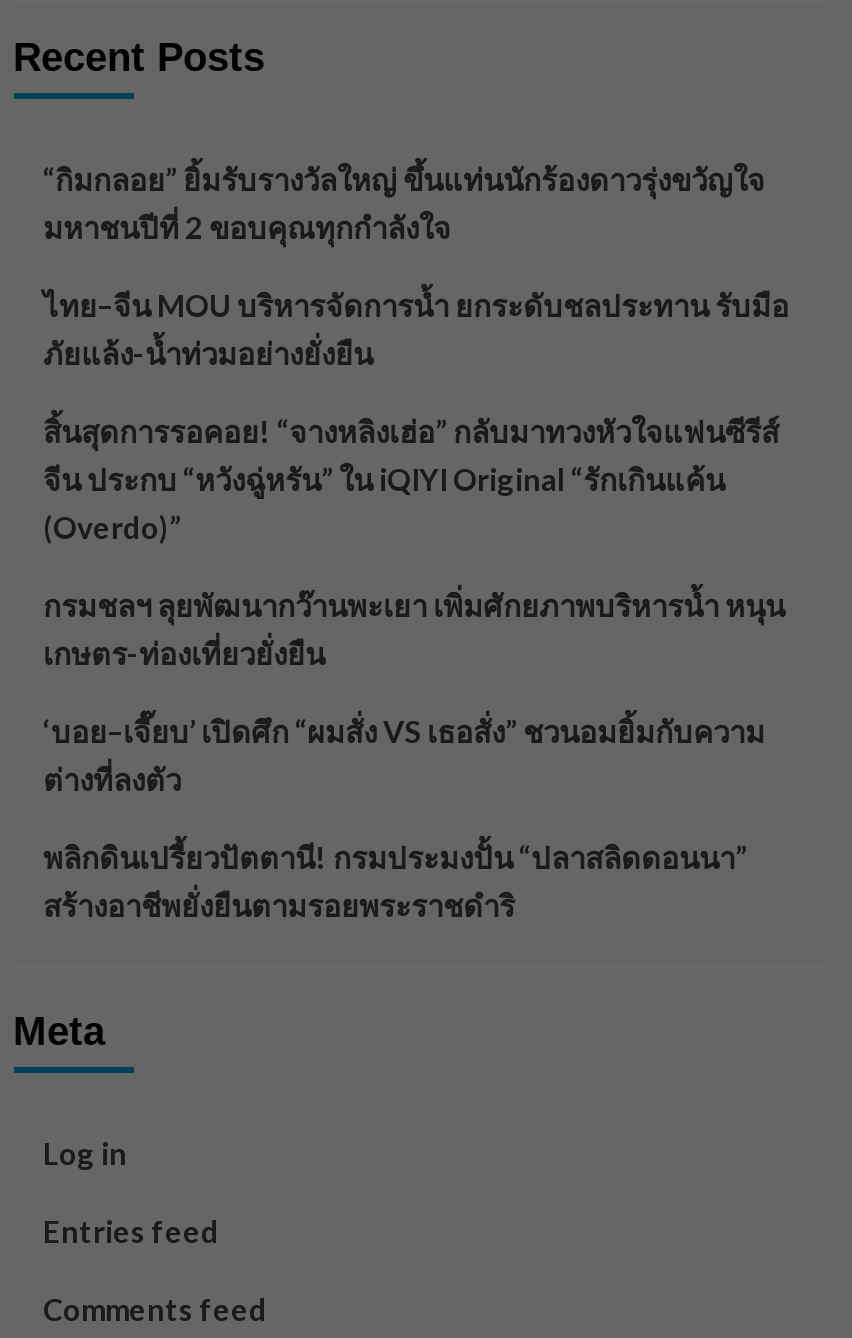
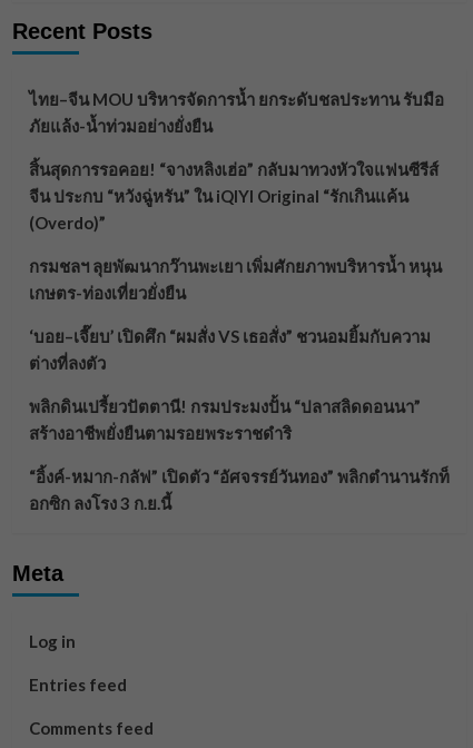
- “กิมกลอย” ยิ้มรับรางวัลใหญ่ ขึ้นแท่นนักร้องดาวรุ่งขวัญใจ
- มหาชนปีที่ 2 ขอบคุณทุกกำลังใจ

moved up: ไทย–จีน MOU บริหารจัดการน้ำ ยกระดับชลประทาน รับมือ | ภัยแล้ง-น้ำท่วมอย่างยั่งยืน | สิ้นสุดการรอคอย! “จางหลิงเฮ่อ” กลับมาทวงหัวใจแฟนซีรีส์ | ... | พลิกดินเปรี้ยวปัตตานี! กรมประมงปั้น “ปลาสลิดดอนนา” | สร้างอาชีพยั่งยืนตามรอยพระราชดำริ

+ “อิ้งค์-หมาก-กลัฟ” เปิดตัว “อัศจรรย์วันทอง” พลิกตำนานรักท็
+ อกซิก ลงโรง 3 ก.ย.นี้
